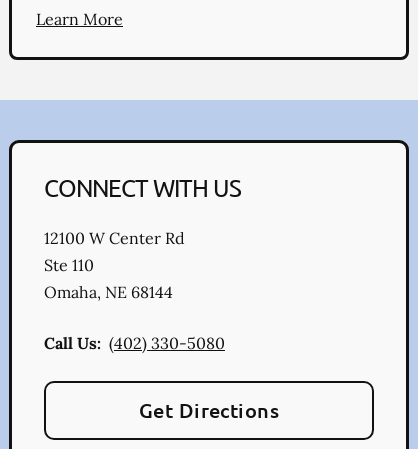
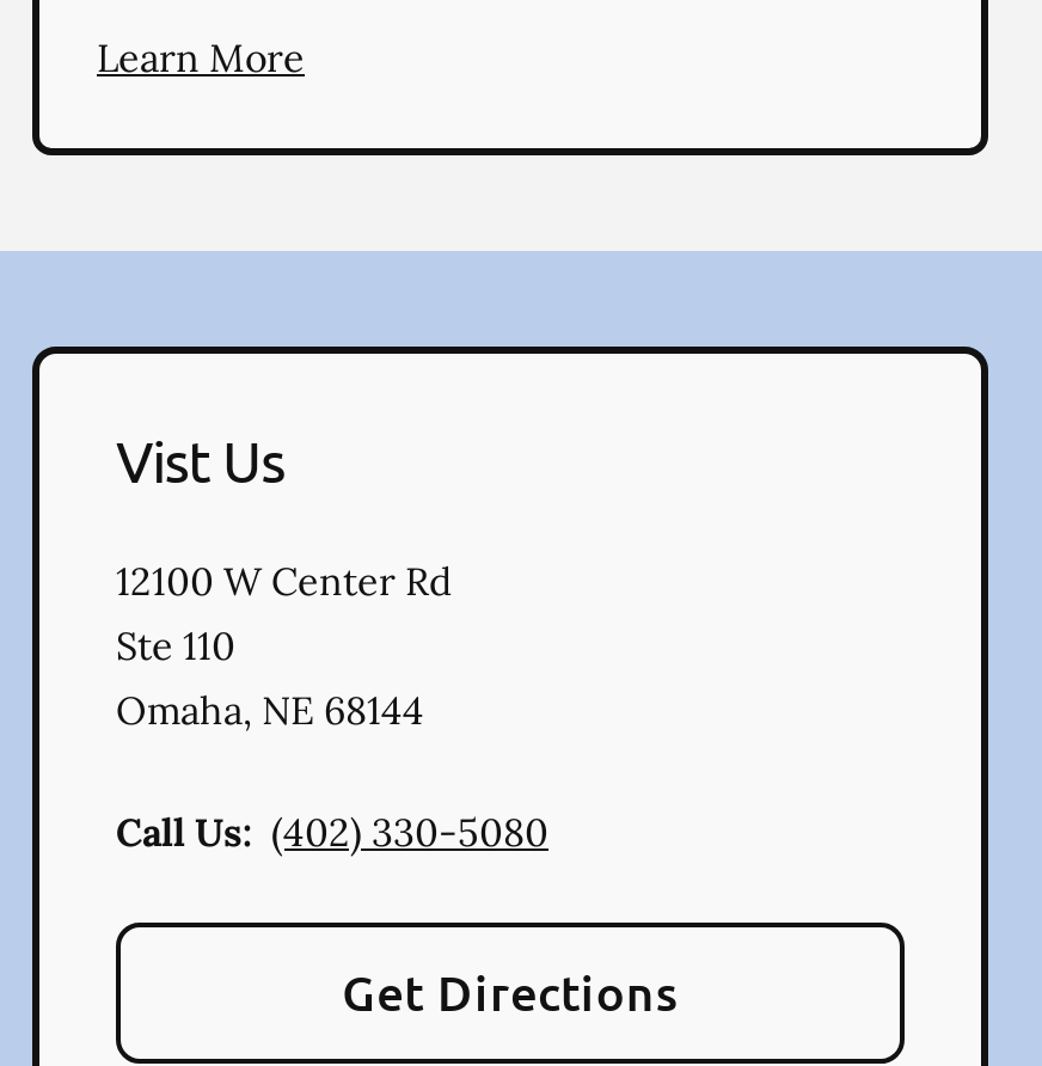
- CONNECT WITH US
+ Vist Us
